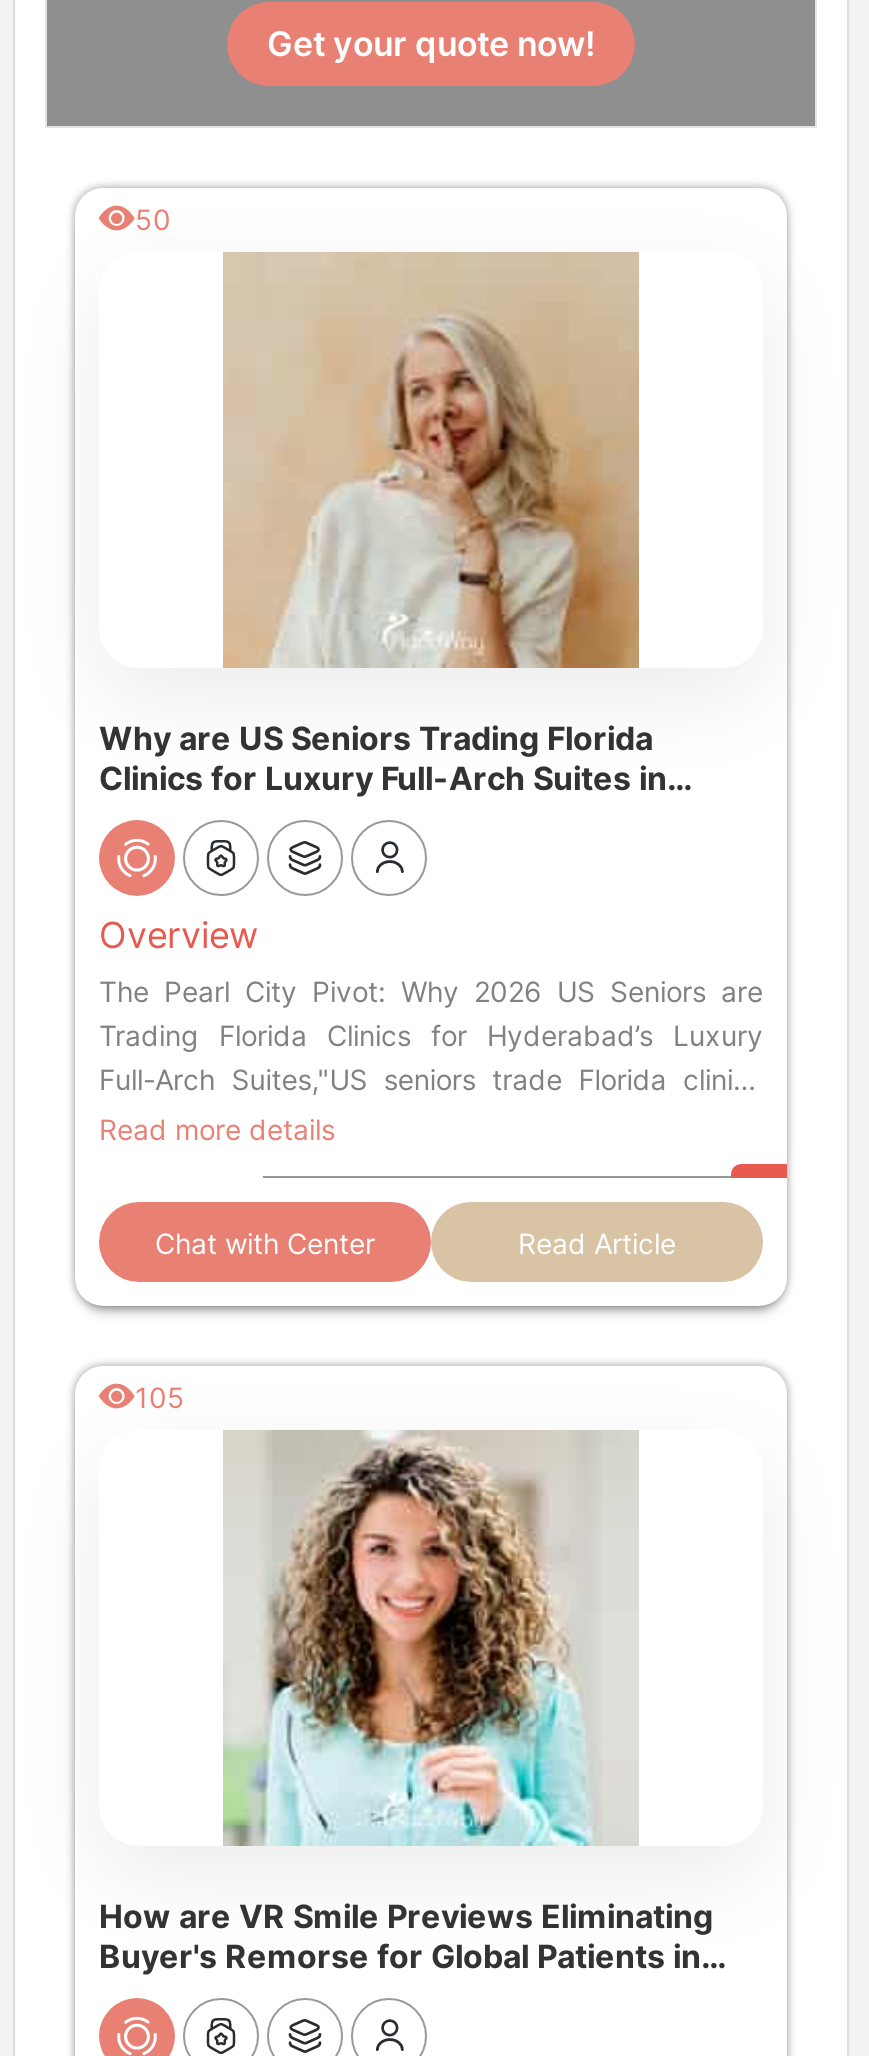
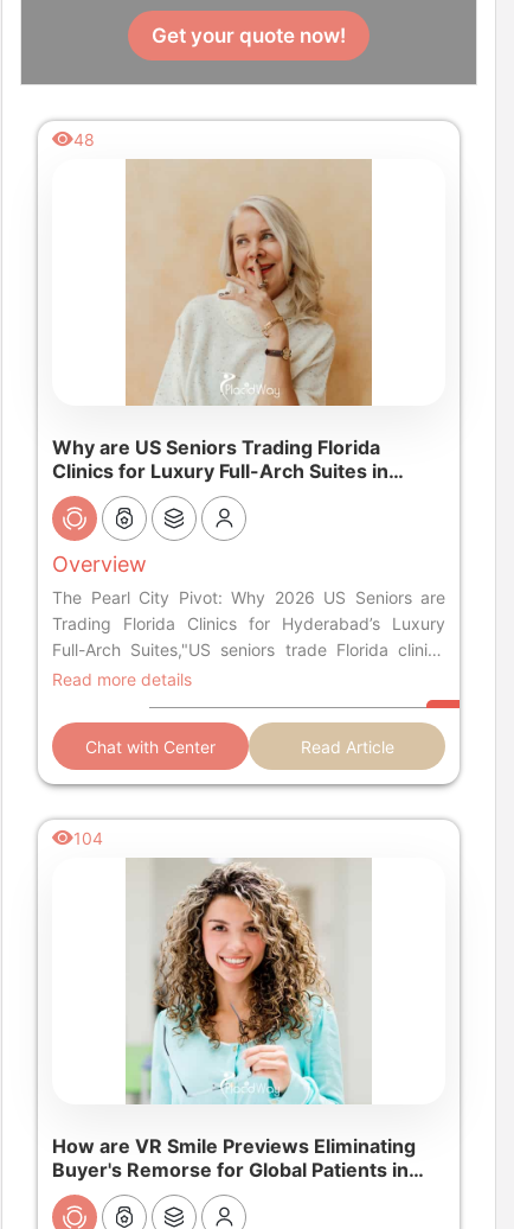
- 50
+ 48

- 105
+ 104
